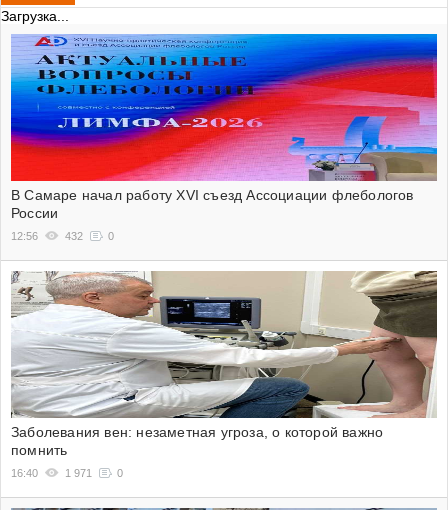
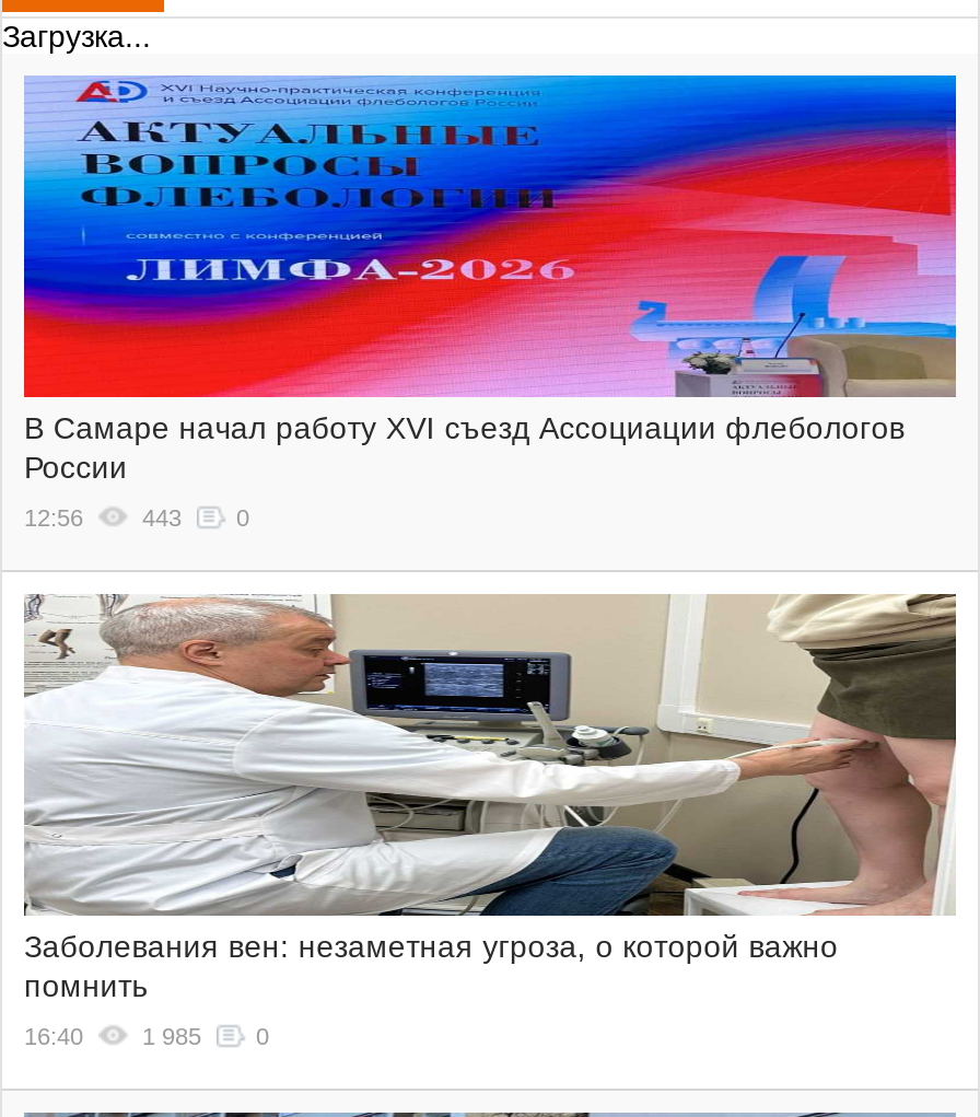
- 432
+ 443

- 1 971
+ 1 985
